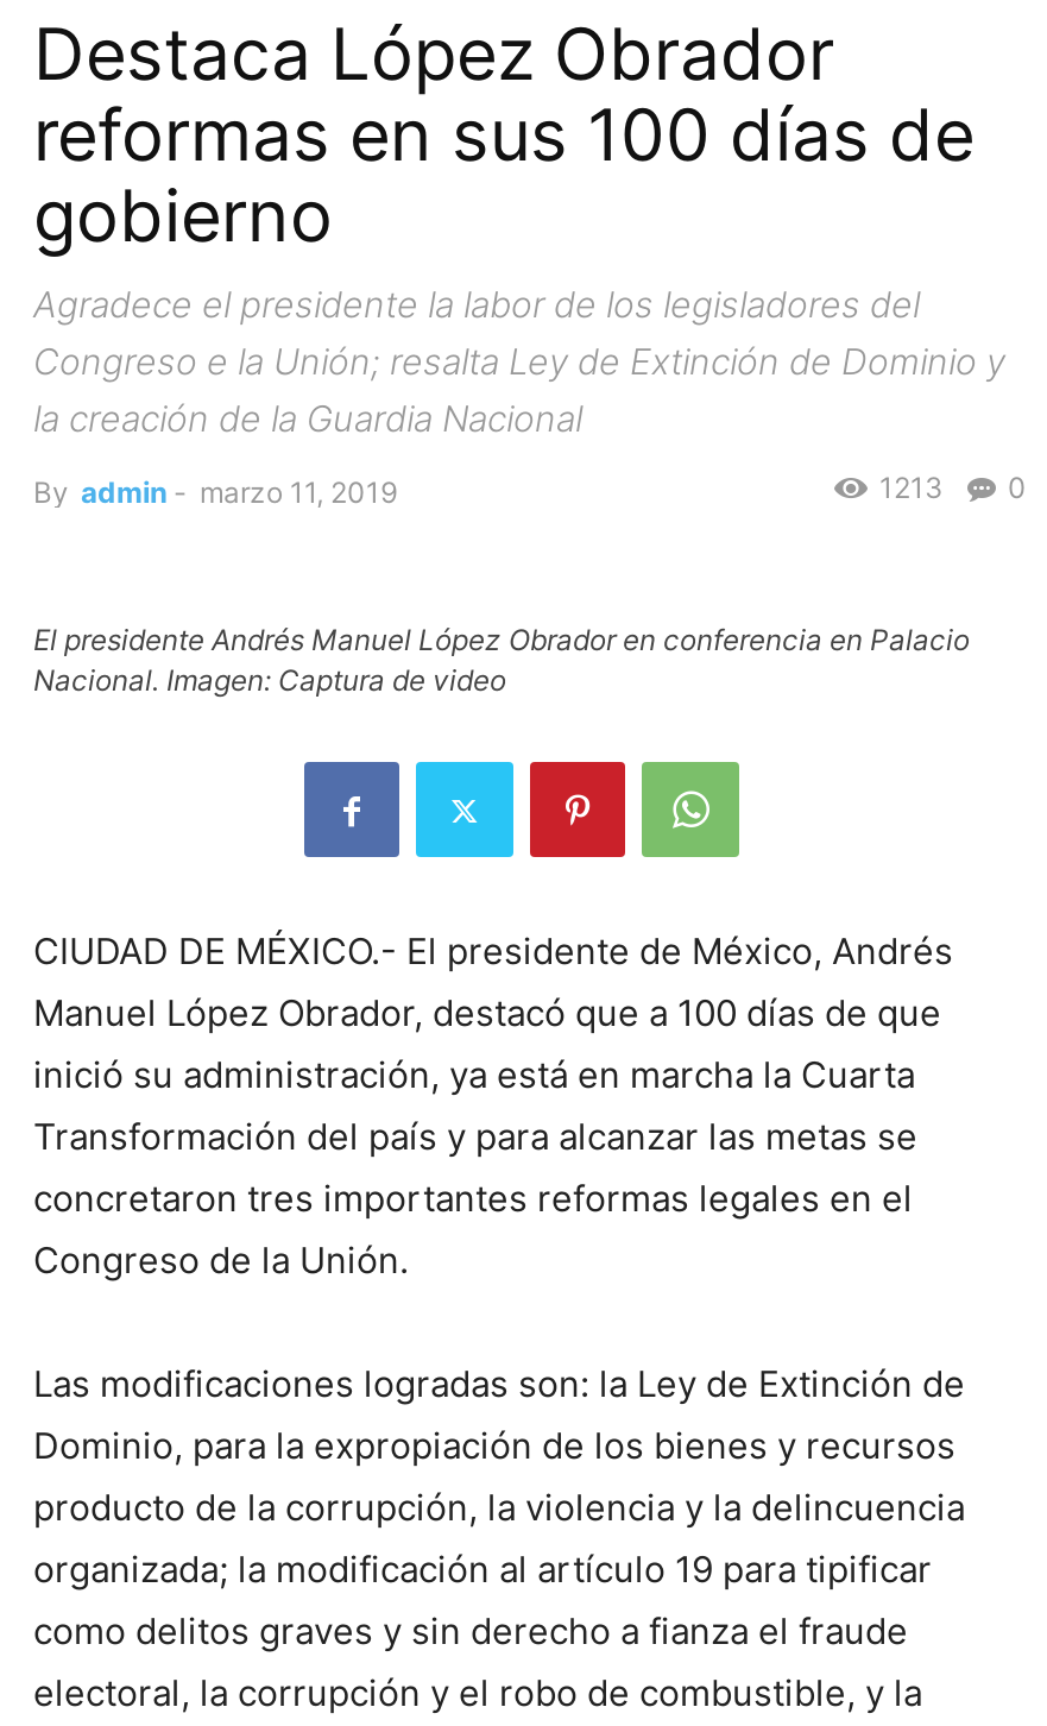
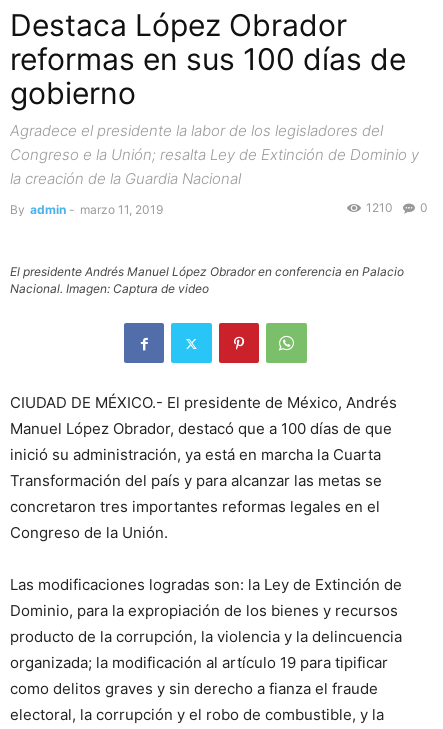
- 1213 0
+ 1210 0
